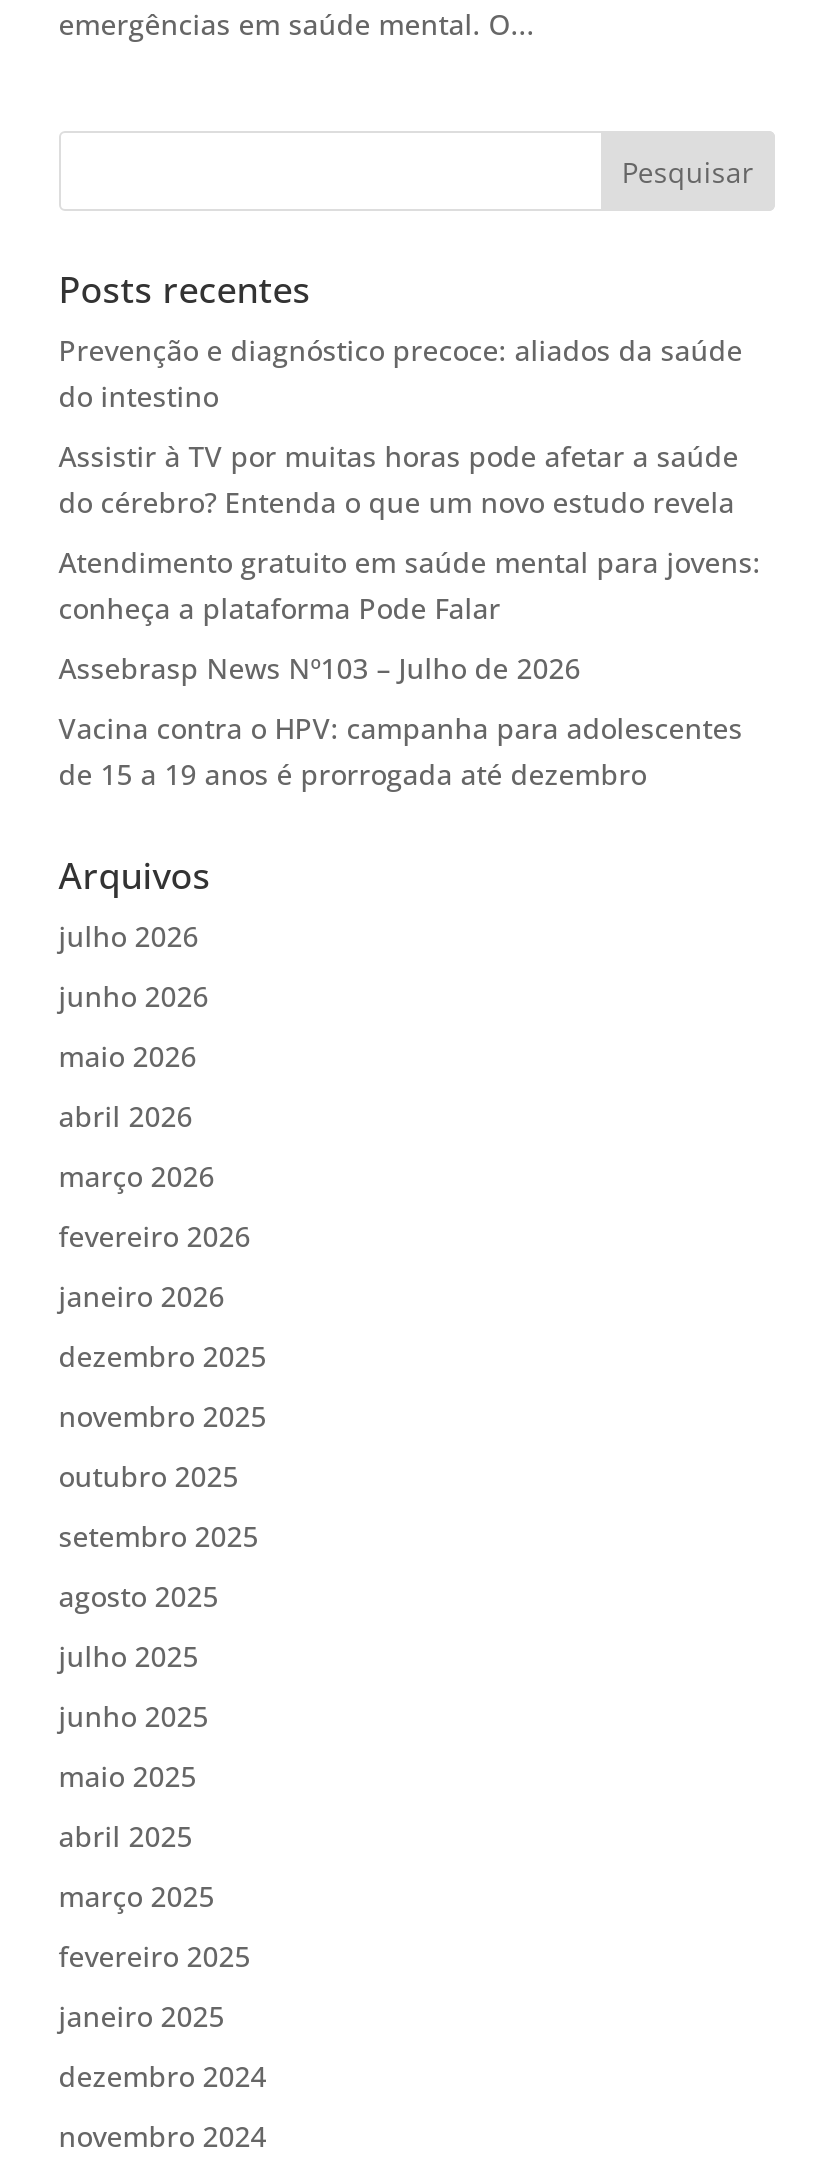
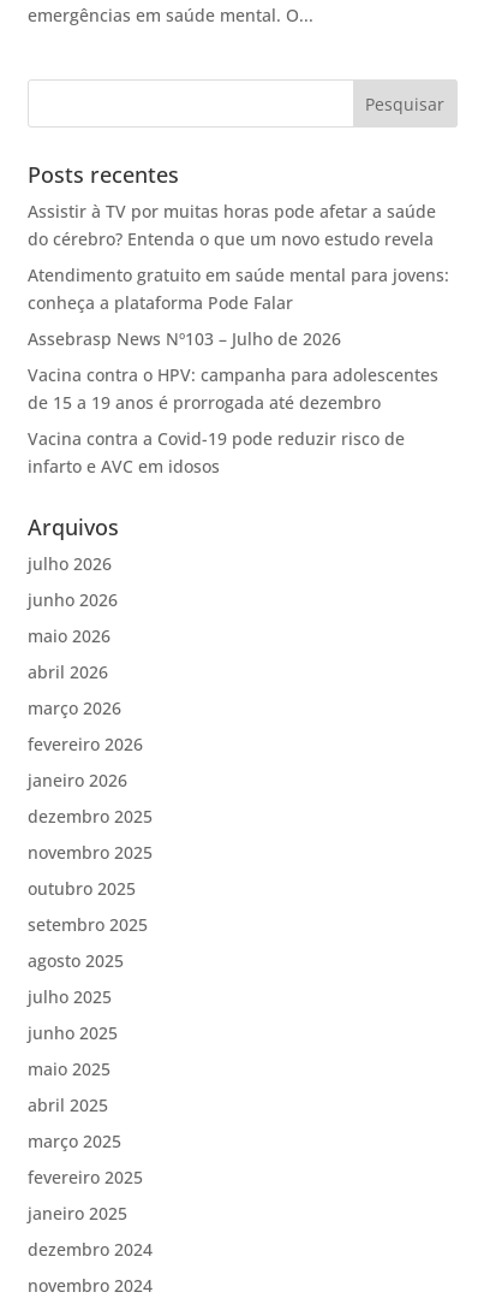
- Prevenção e diagnóstico precoce: aliados da saúde
- do intestino

moved up: Assistir à TV por muitas horas pode afetar a saúde | do cérebro? Entenda o que um novo estudo revela | Atendimento gratuito em saúde mental para jovens: | conheça a plataforma Pode Falar | Assebrasp News Nº103 – Julho de 2026 | Vacina contra o HPV: campanha para adolescentes | de 15 a 19 anos é prorrogada até dezembro

+ Vacina contra a Covid-19 pode reduzir risco de
+ infarto e AVC em idosos
